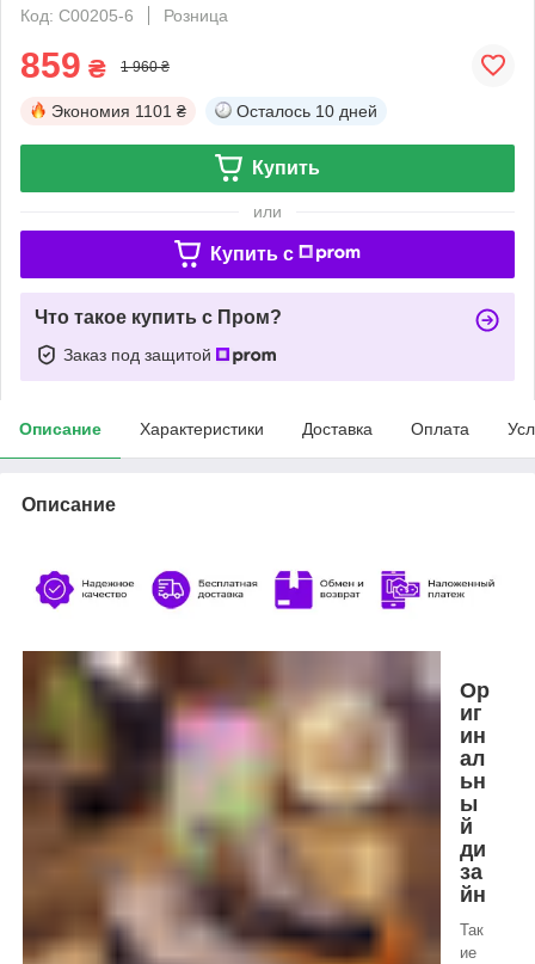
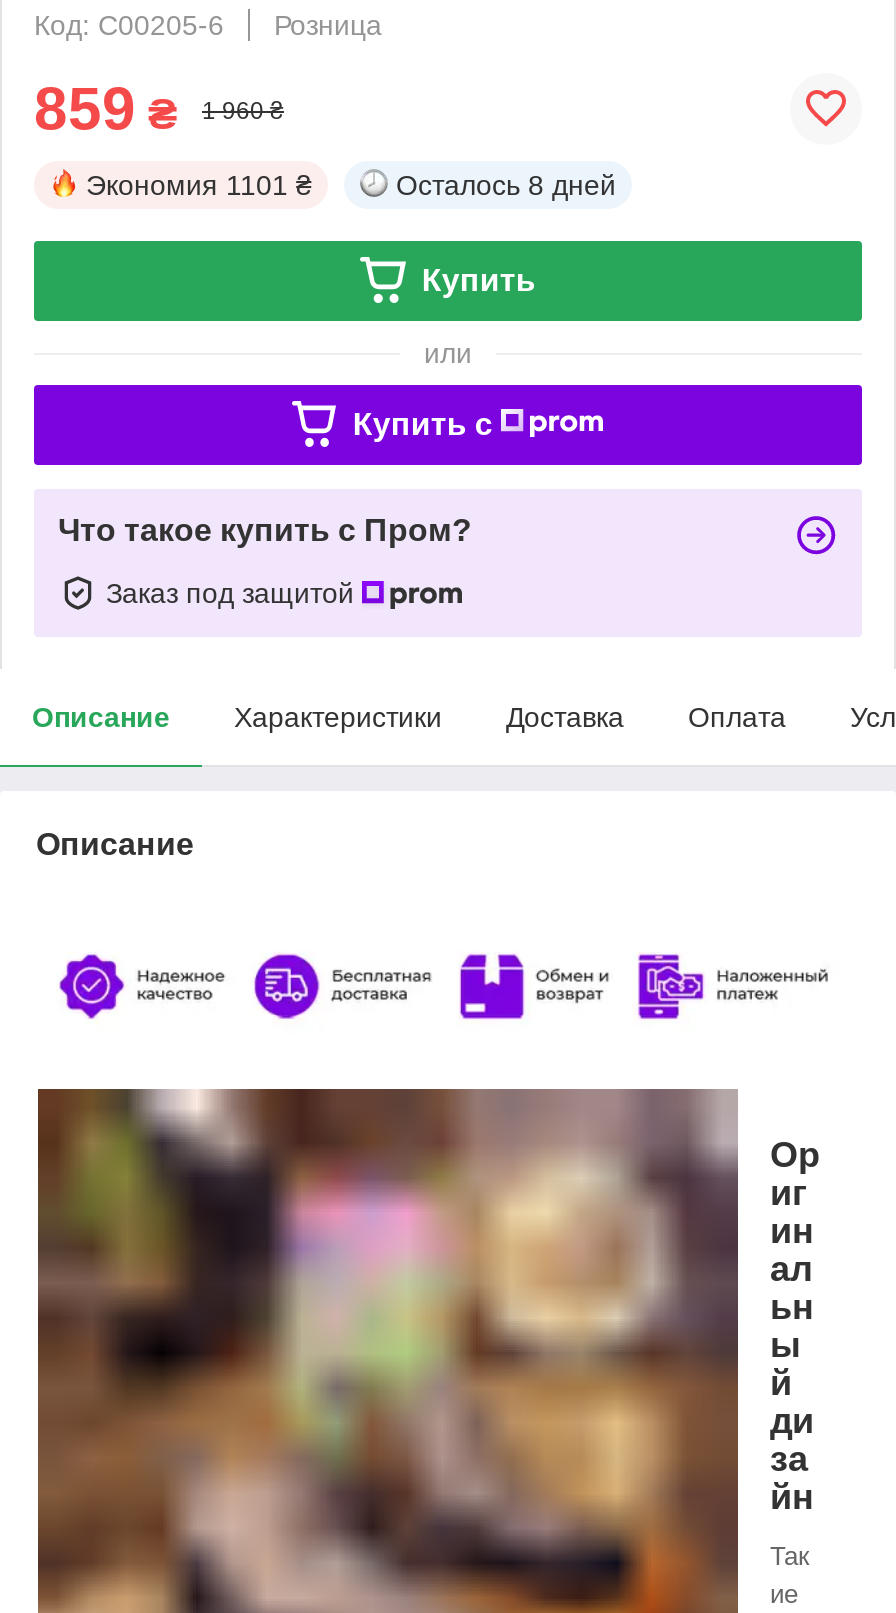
- Осталось 10 дней
+ Осталось 8 дней
